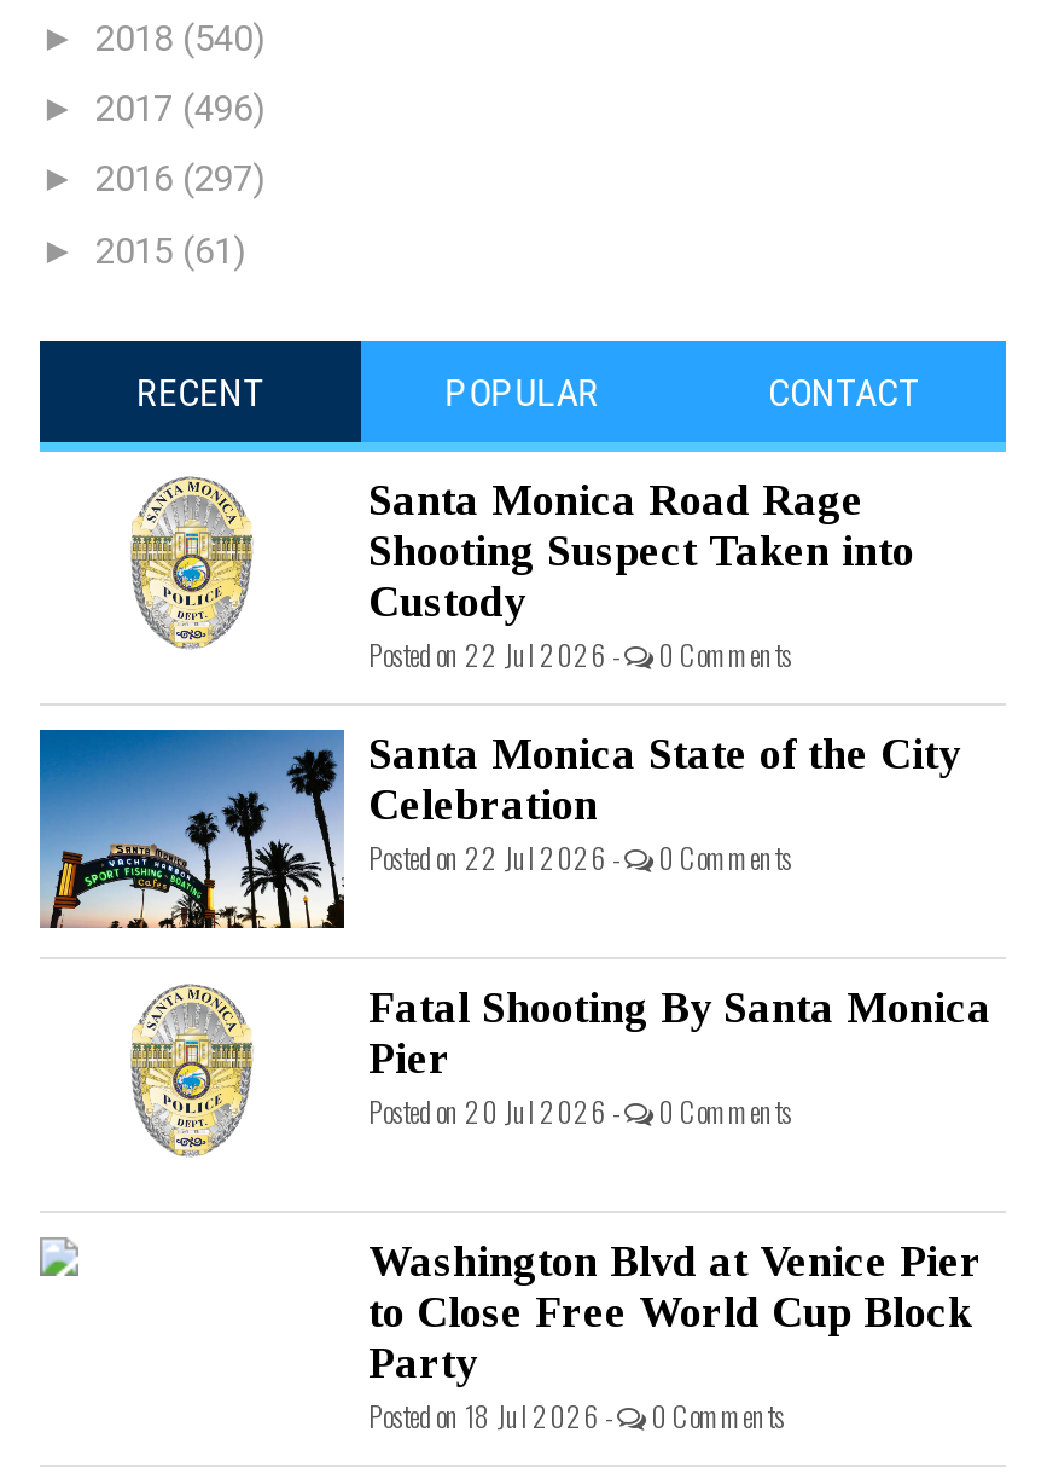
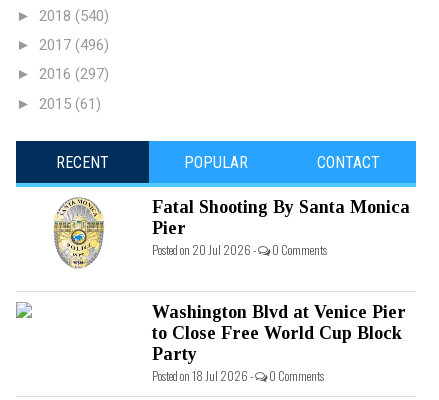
- [image]
- Santa Monica Road Rage
- Shooting Suspect Taken into
- Custody
- Posted on 22 Jul 2026 -
- 0 Comments
- Santa Monica State of the City
- Celebration
- Posted on 22 Jul 2026 -
- 0 Comments
